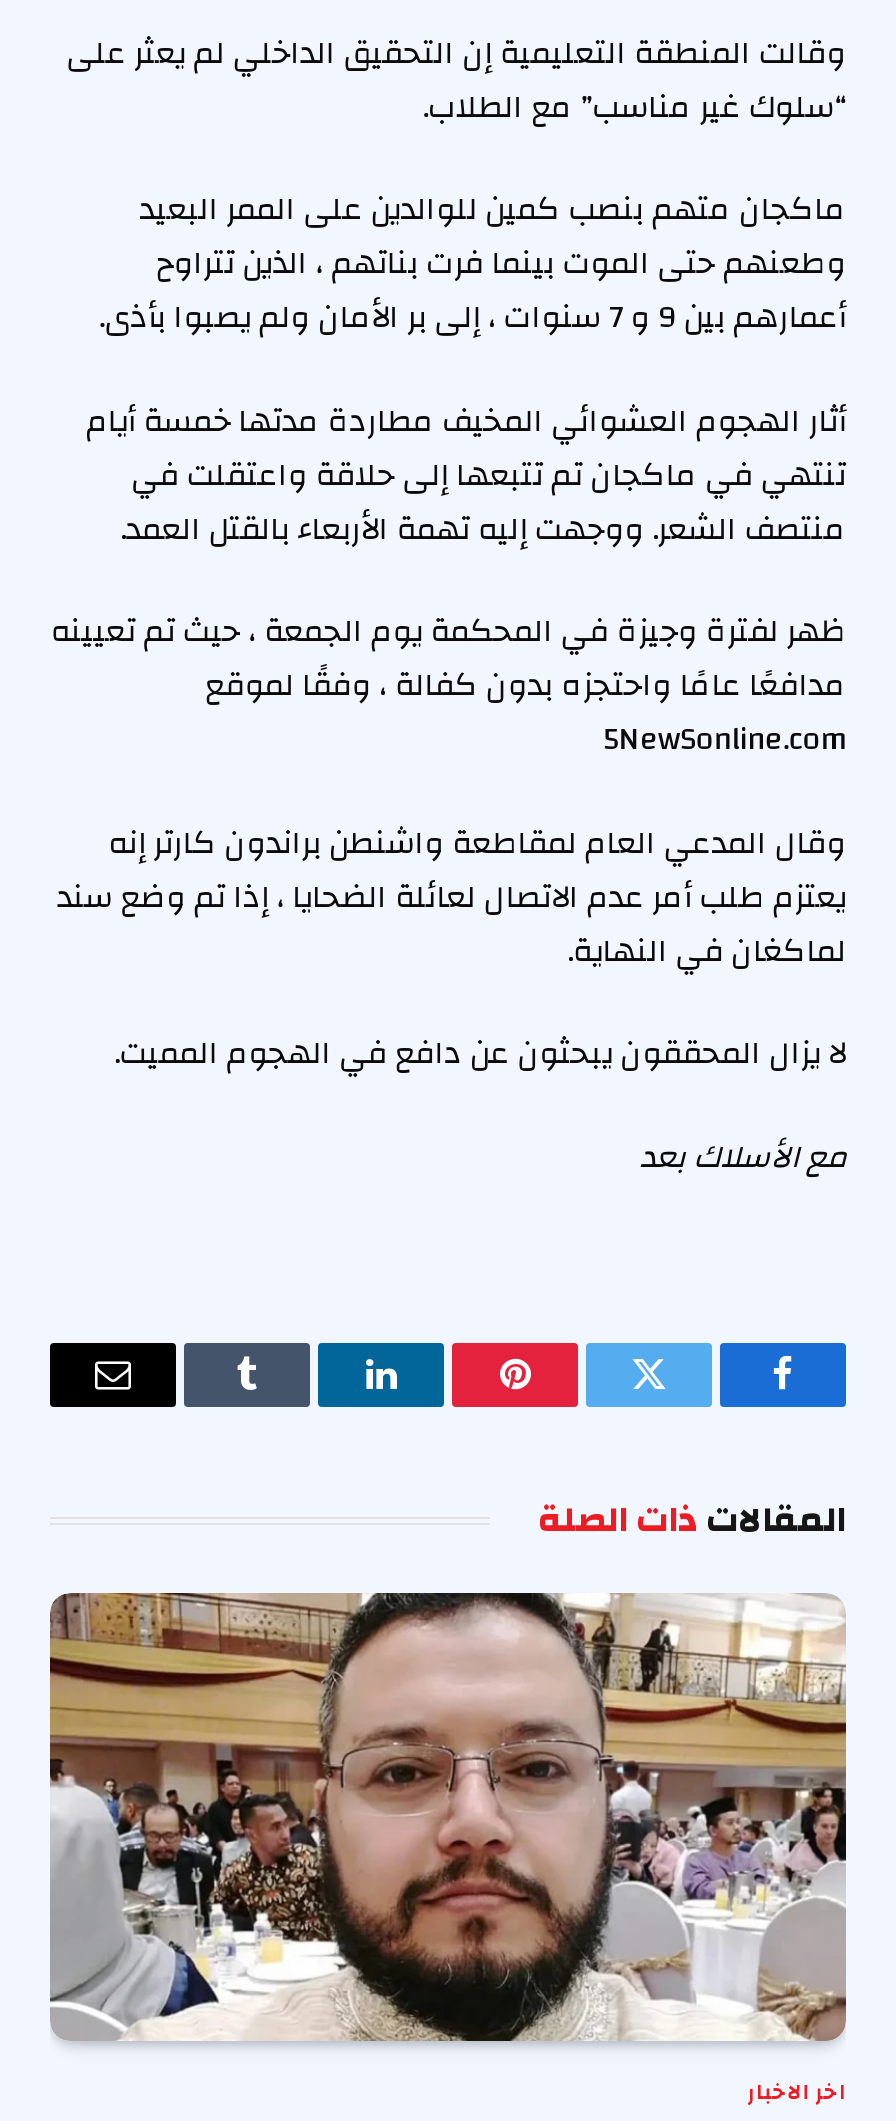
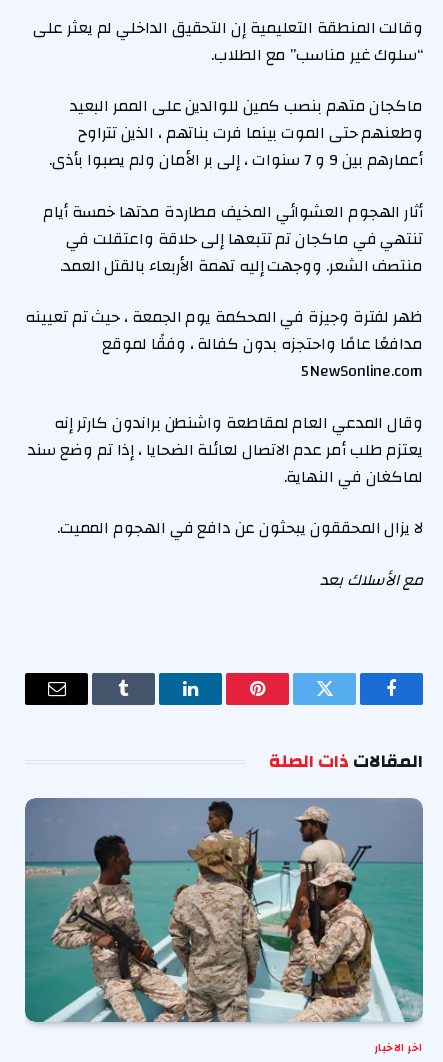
- [image]
+ [image]
